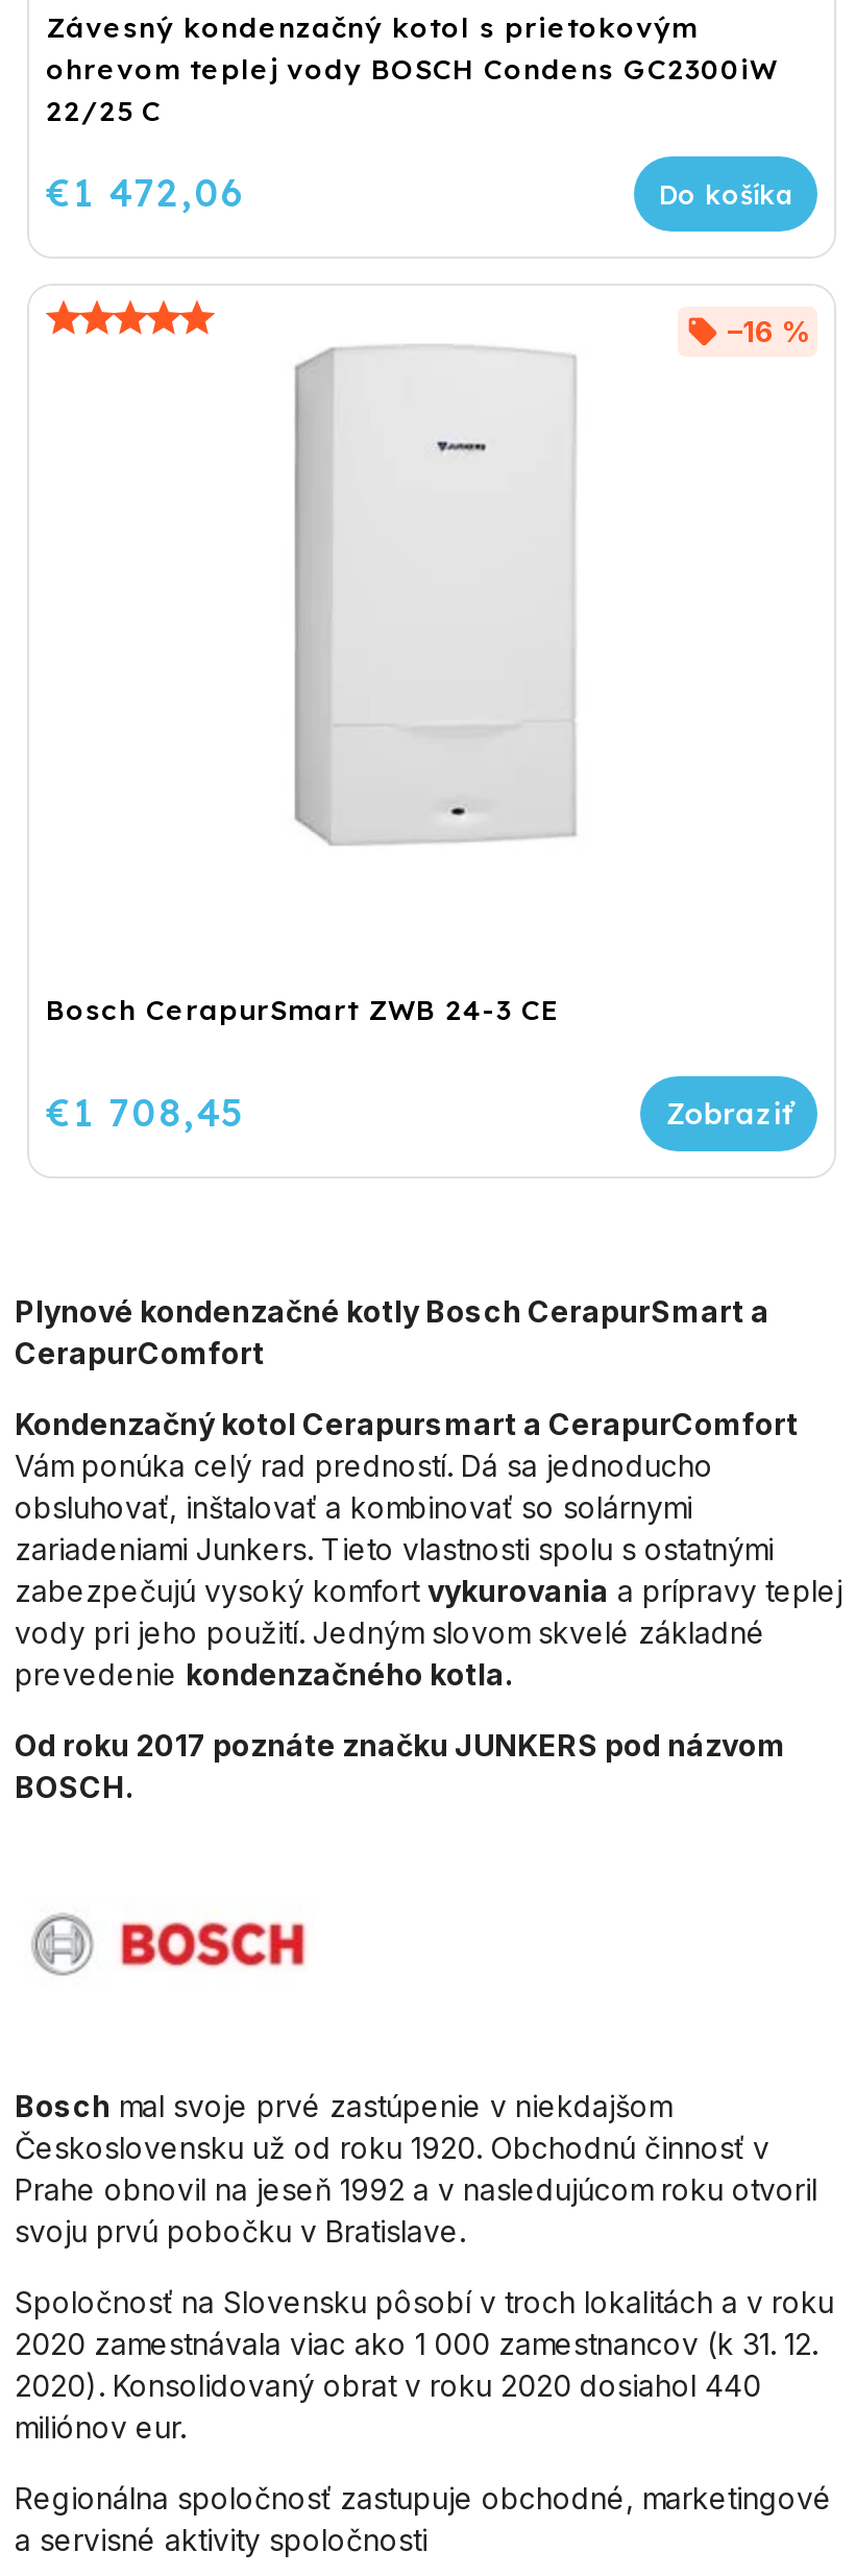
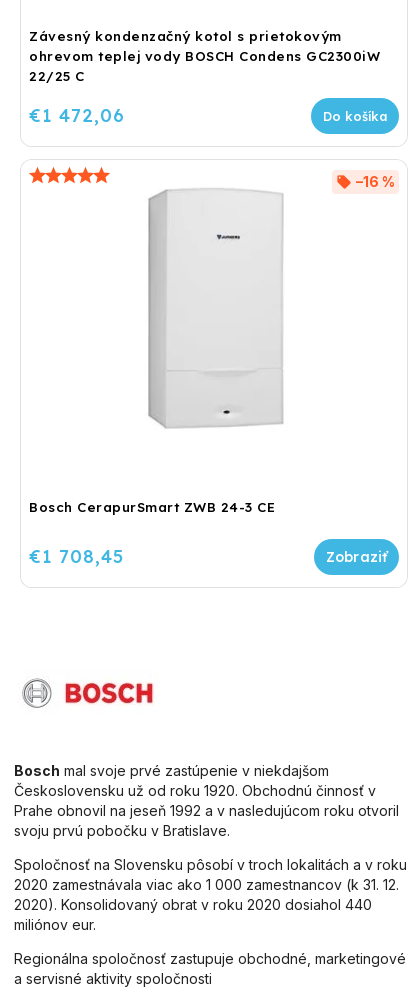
- Plynové kondenzačné kotly Bosch CerapurSmart a
- CerapurComfort
- Kondenzačný kotol Cerapursmart a CerapurComfort
- Vám ponúka celý rad predností. Dá sa jednoducho
- obsluhovať, inštalovať a kombinovať so solárnymi
- zariadeniami Junkers. Tieto vlastnosti spolu s ostatnými
- zabezpečujú vysoký komfort vykurovania a prípravy teplej
- vody pri jeho použití. Jedným slovom skvelé základné
- prevedenie kondenzačného kotla.
- Od roku 2017 poznáte značku JUNKERS pod názvom
- BOSCH.
